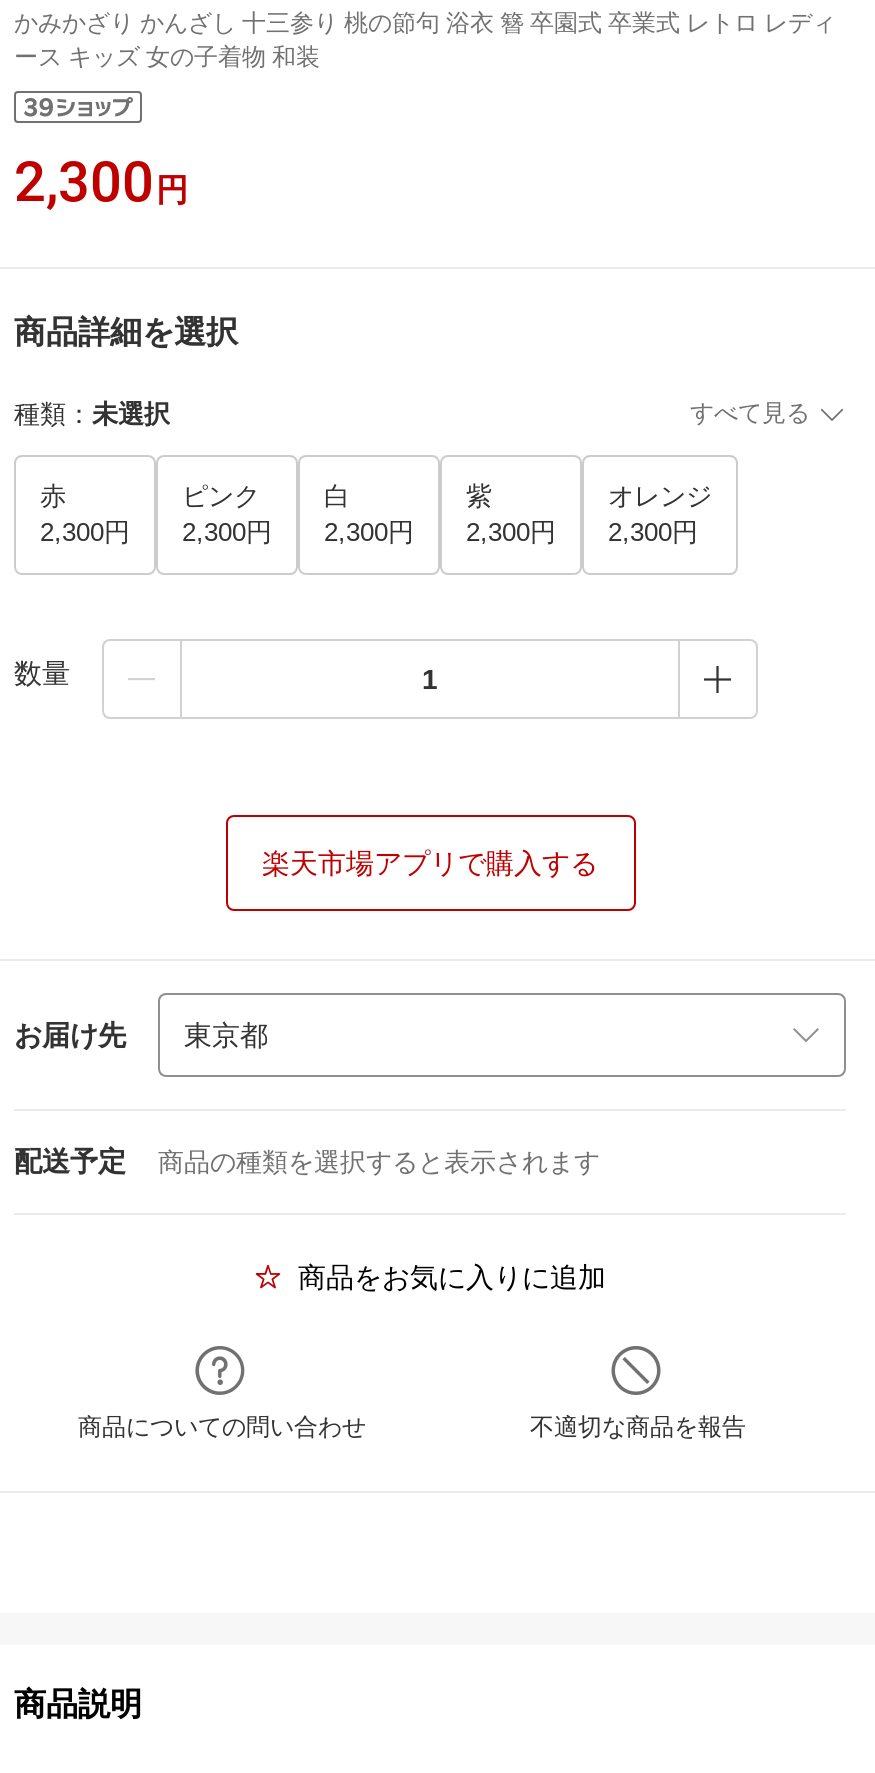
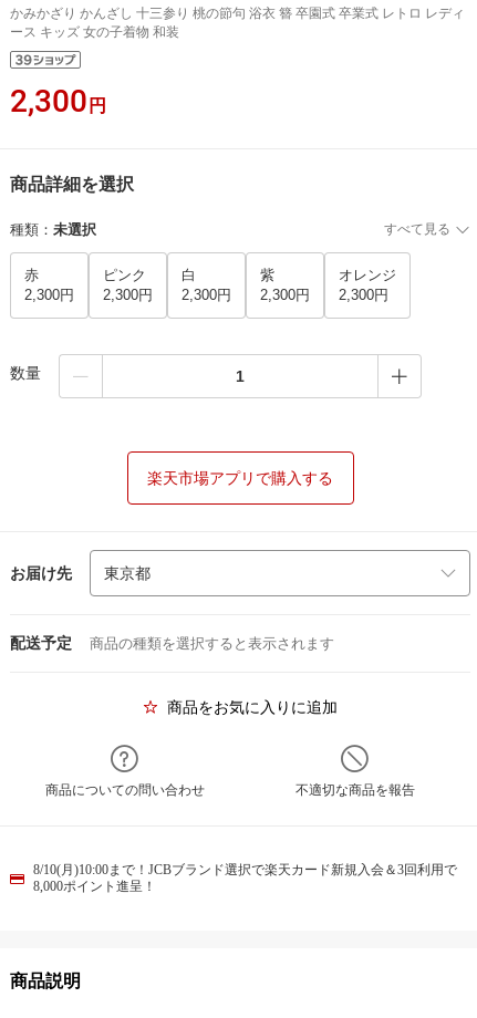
+ 8/10(月)10:00まで！JCBブランド選択で楽天カード新規入会＆3回利用で
+ 8,000ポイント進呈！
